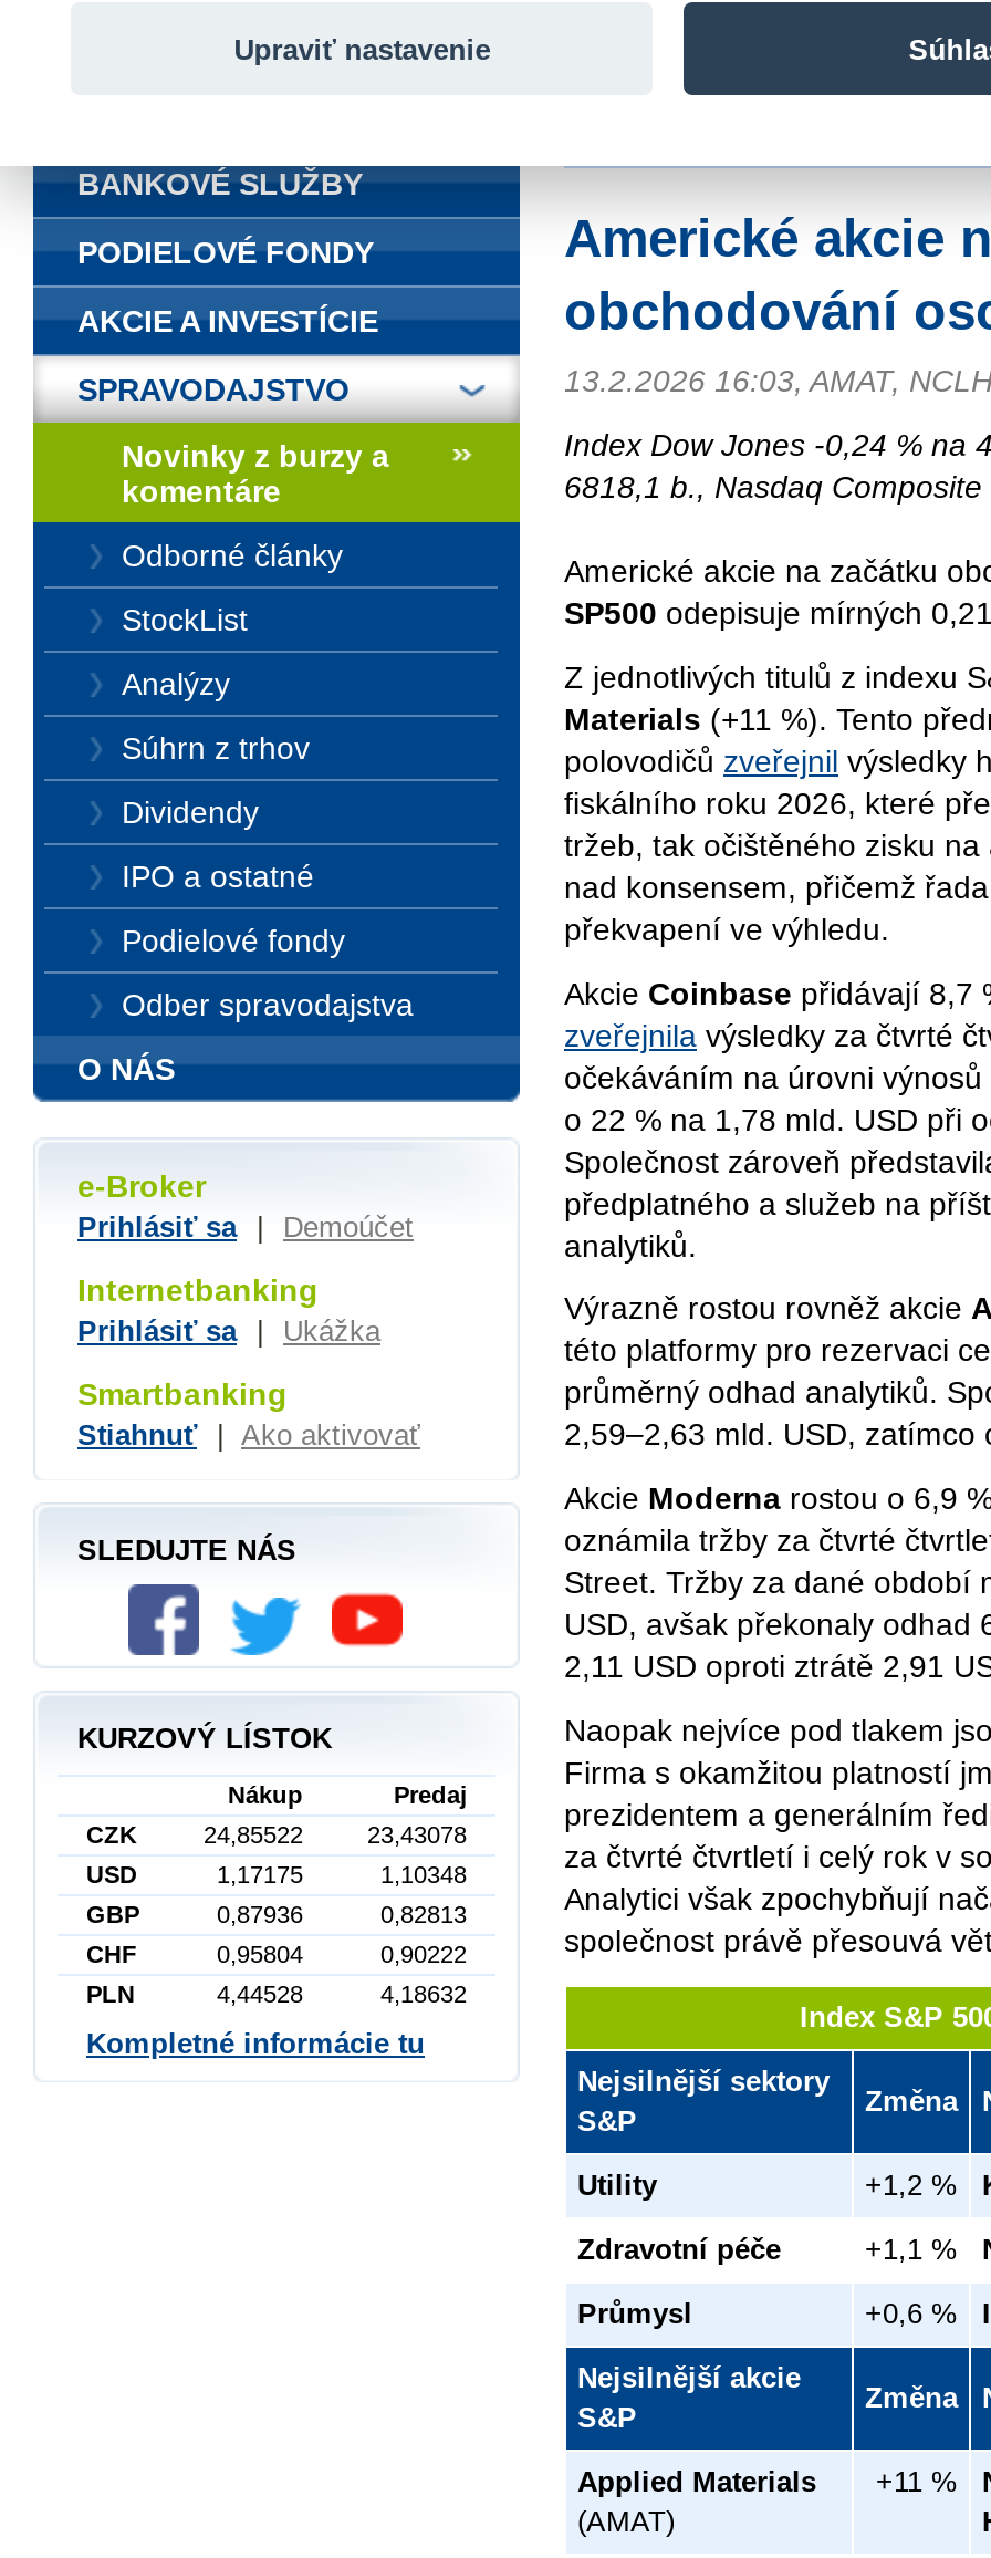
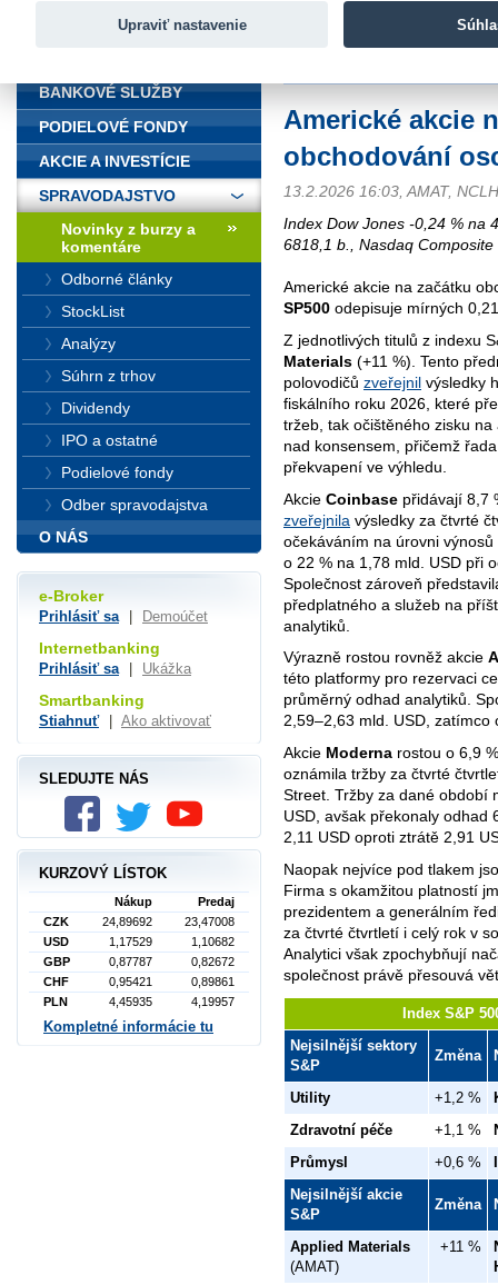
- 24,85522
+ 24,89692

- 23,43078
+ 23,47008

- 1,17175
+ 1,17529

- 1,10348
+ 1,10682

- 0,87936
+ 0,87787

- 0,82813
+ 0,82672

- 0,95804
+ 0,95421

- 0,90222
+ 0,89861

- 4,44528
+ 4,45935

- 4,18632
+ 4,19957
